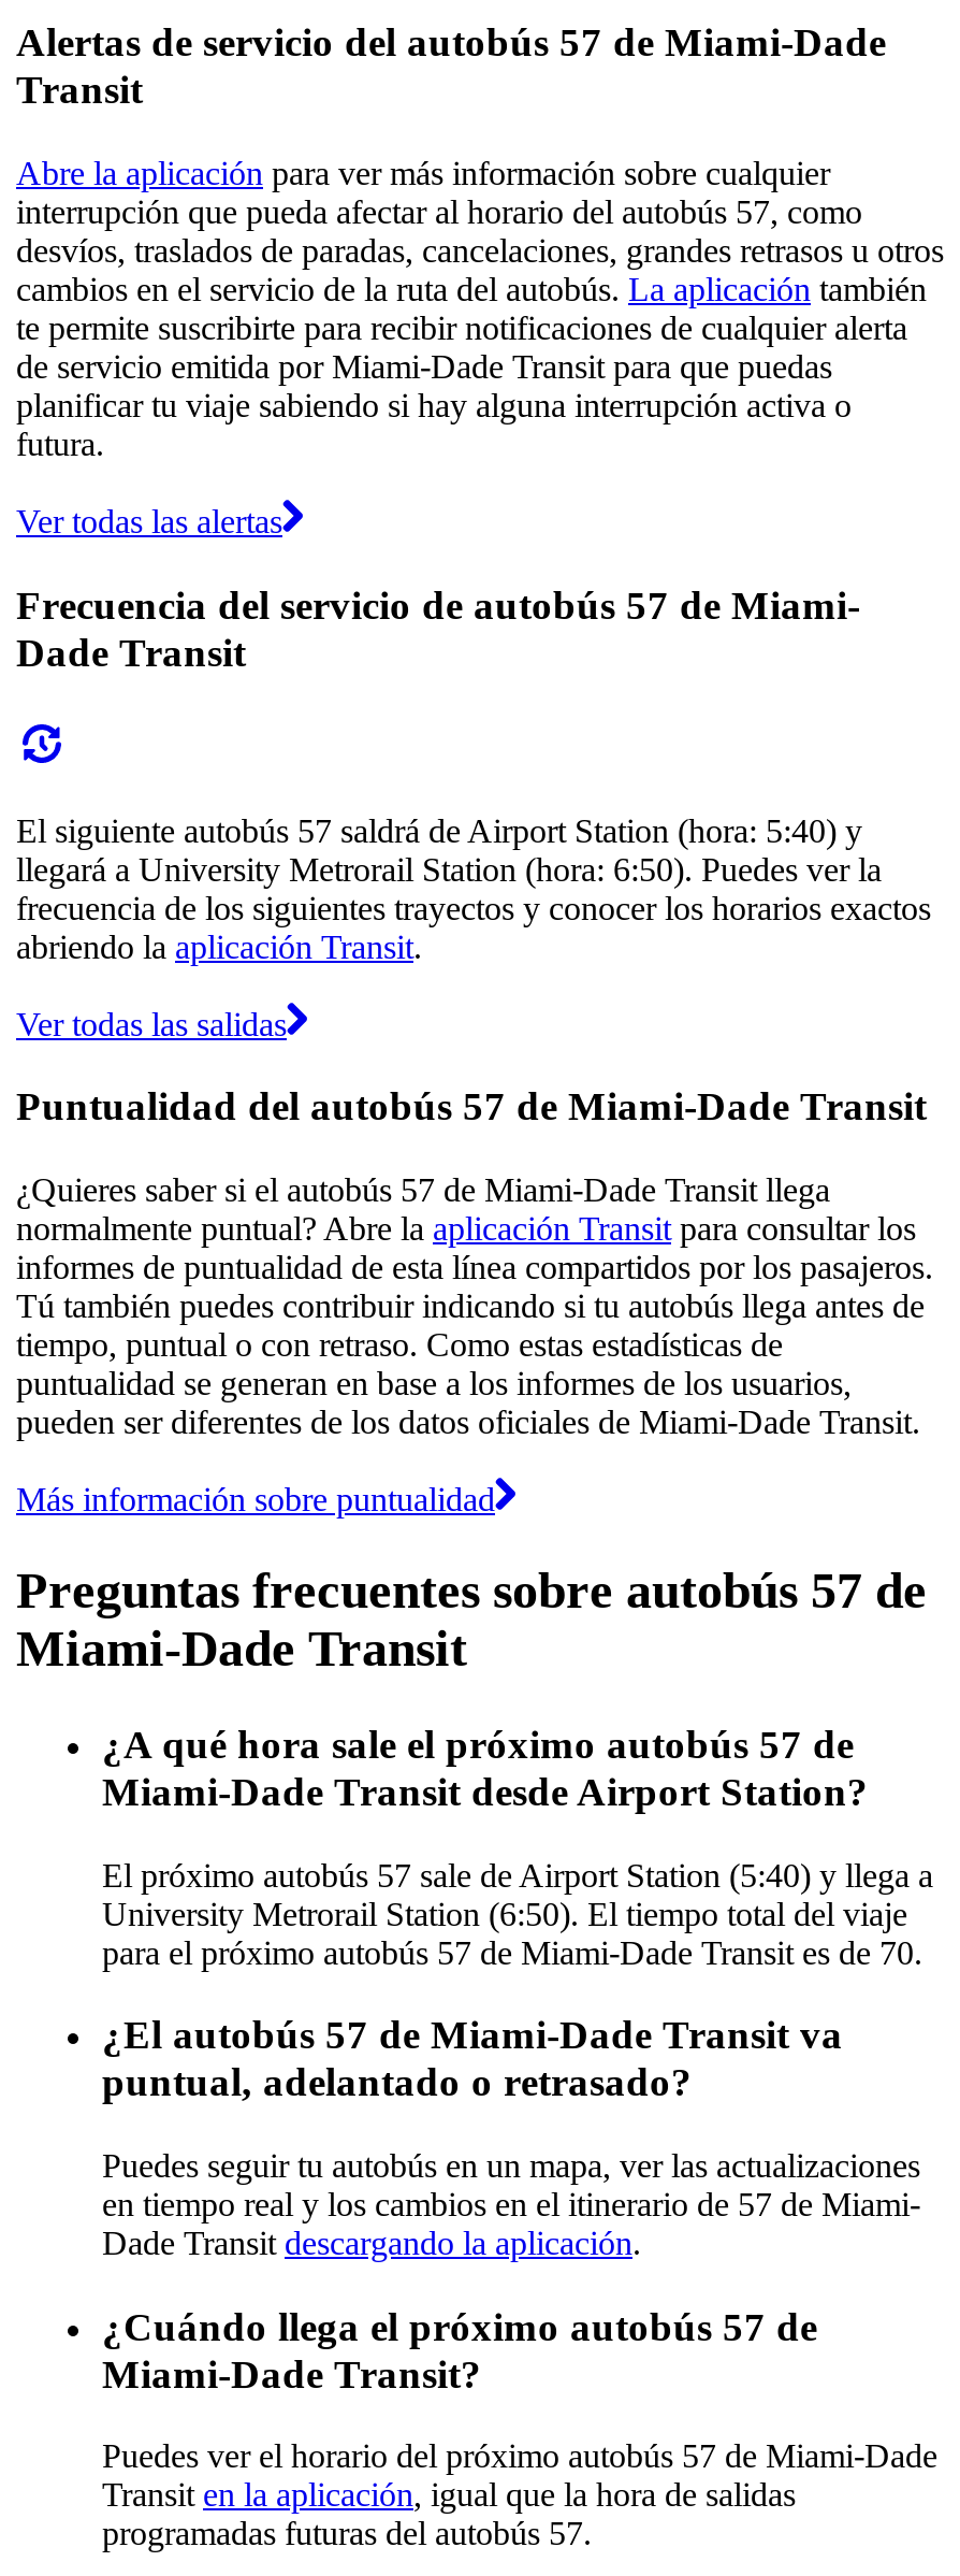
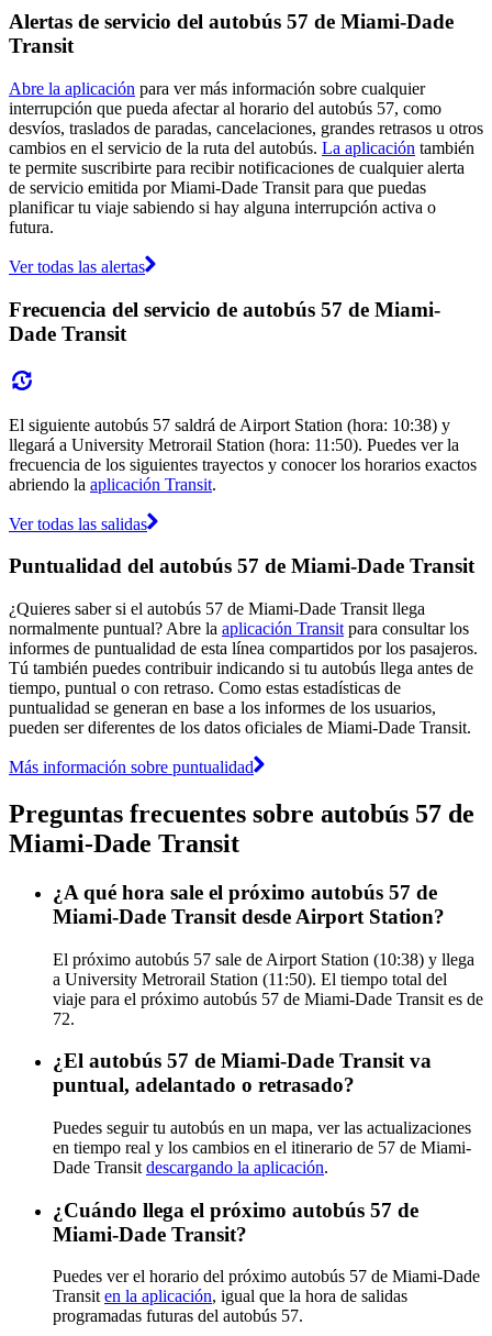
- El siguiente autobús 57 saldrá de Airport Station (hora: 5:40) y
+ El siguiente autobús 57 saldrá de Airport Station (hora: 10:38) y

- llegará a University Metrorail Station (hora: 6:50). Puedes ver la
+ llegará a University Metrorail Station (hora: 11:50). Puedes ver la

- El próximo autobús 57 sale de Airport Station (5:40) y llega a
- University Metrorail Station (6:50). El tiempo total del viaje
- para el próximo autobús 57 de Miami-Dade Transit es de 70.
+ El próximo autobús 57 sale de Airport Station (10:38) y llega
+ a University Metrorail Station (11:50). El tiempo total del
+ viaje para el próximo autobús 57 de Miami-Dade Transit es de
+ 72.
